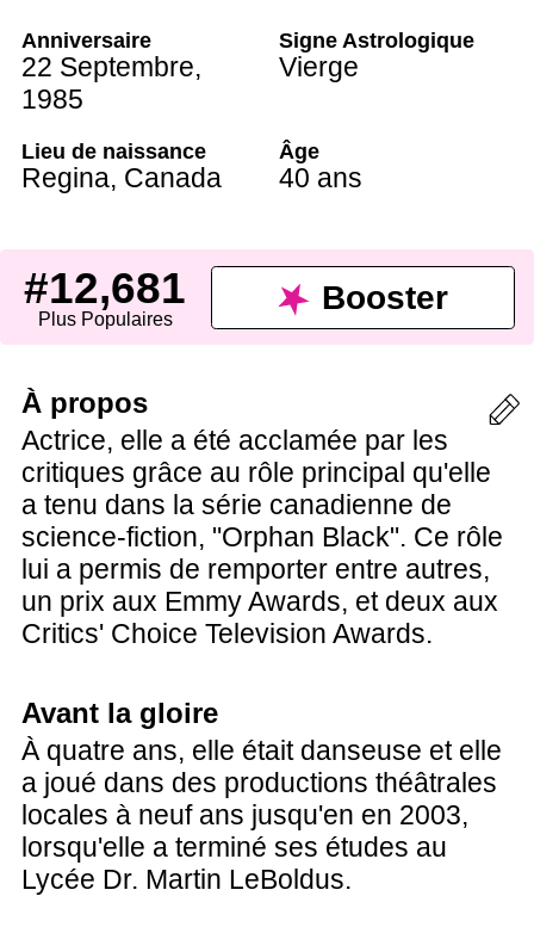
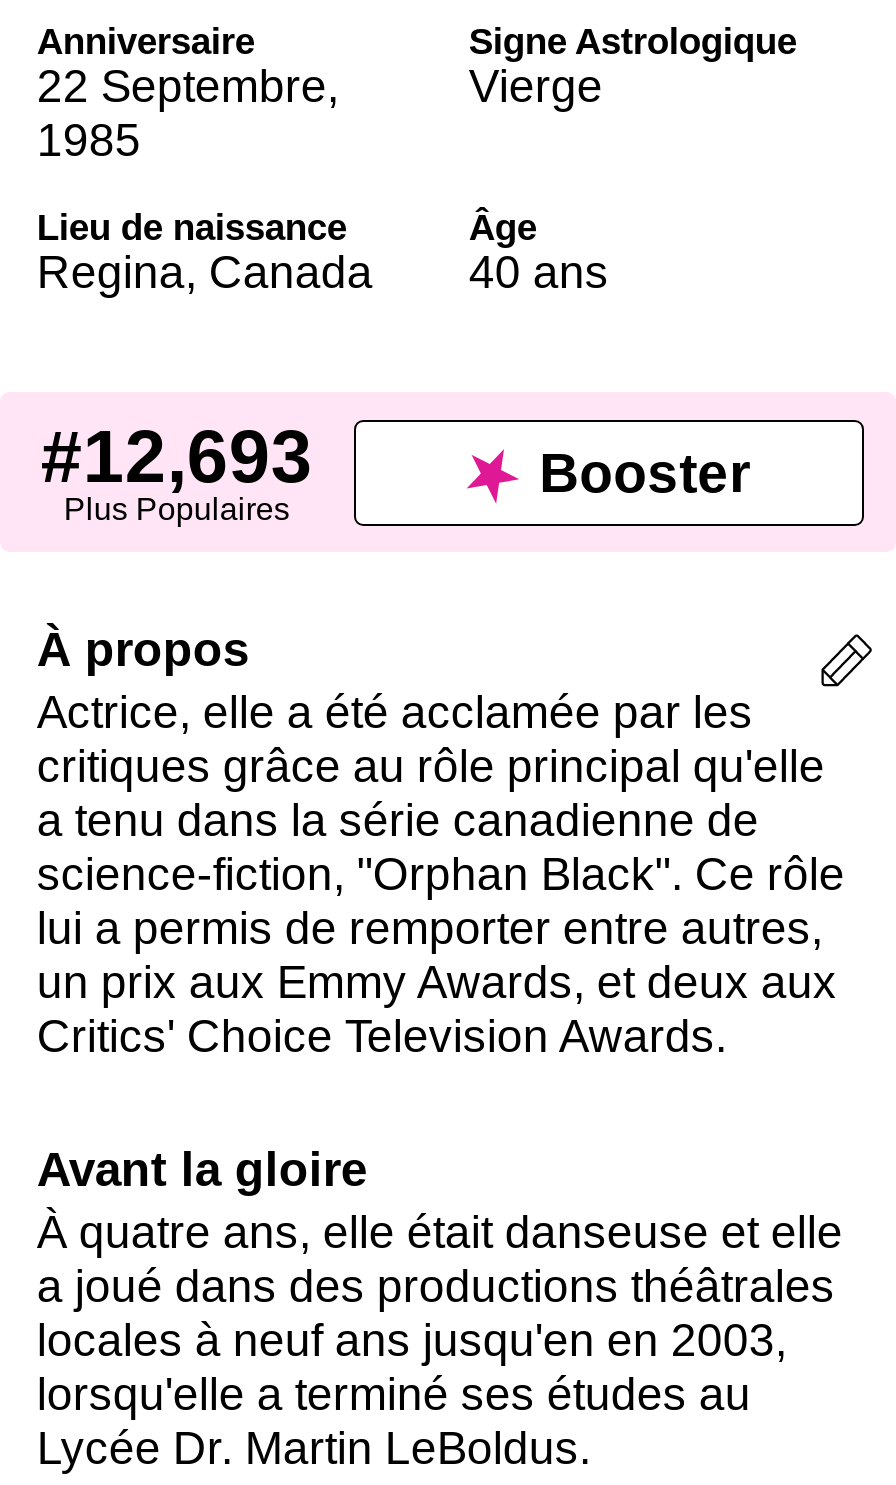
- #12,681
+ #12,693
